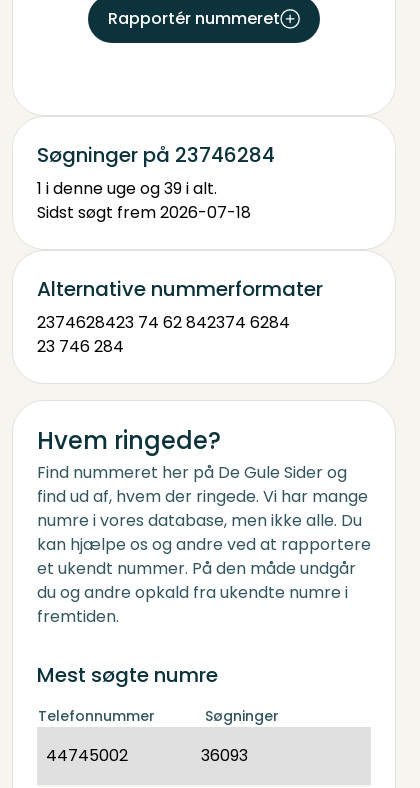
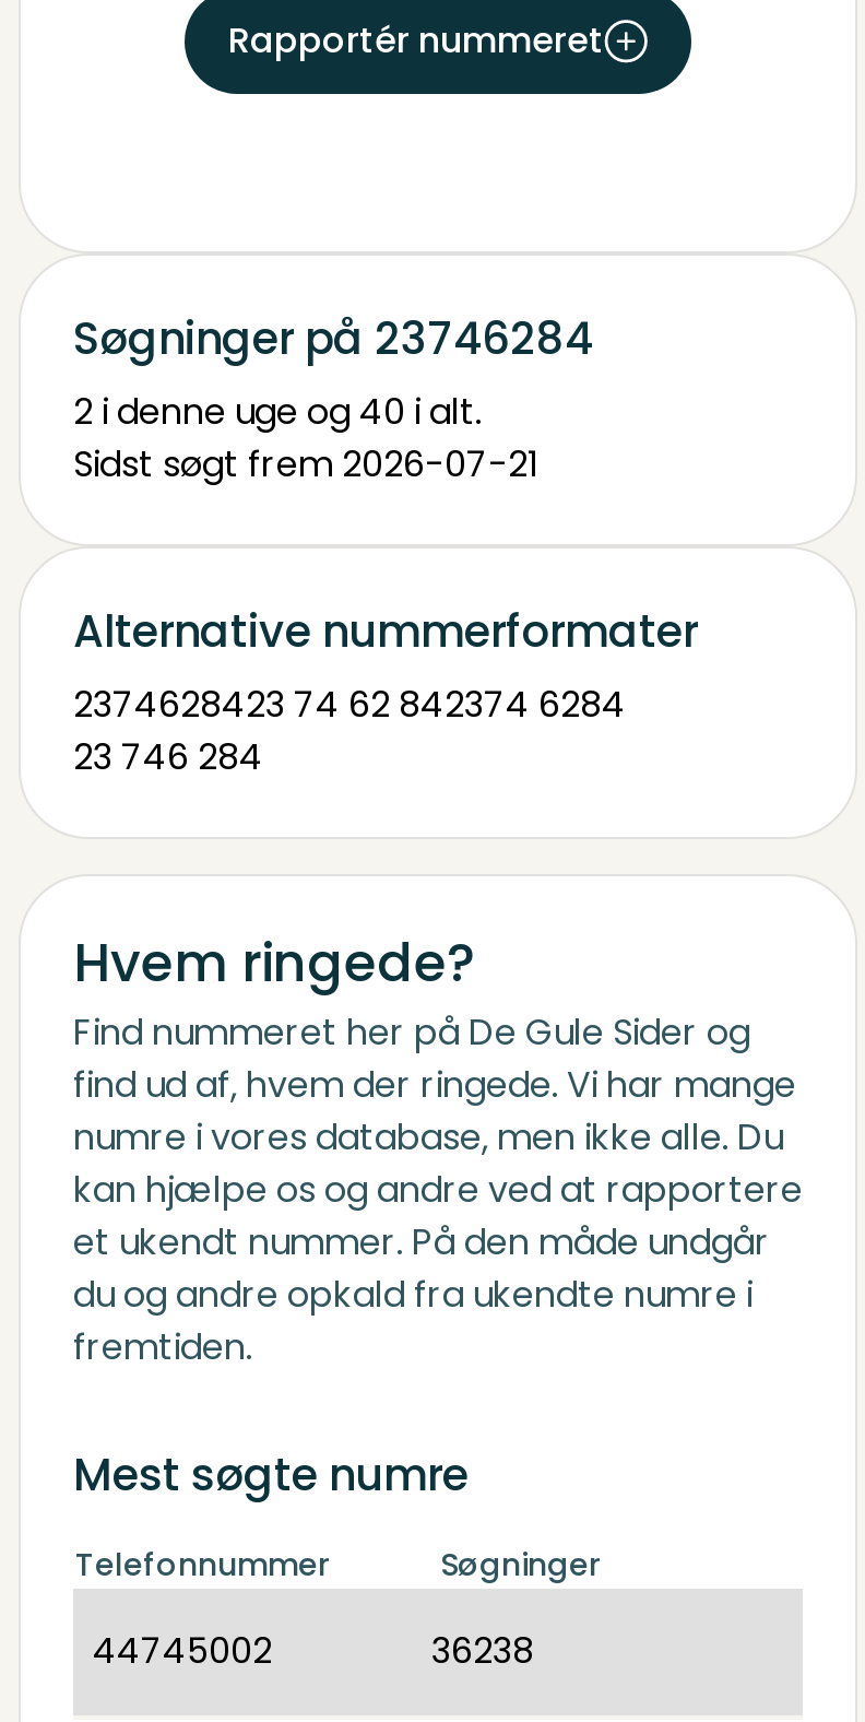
- 1 i denne uge og 39 i alt.
+ 2 i denne uge og 40 i alt.

- Sidst søgt frem 2026-07-18
+ Sidst søgt frem 2026-07-21

- 36093
+ 36238
